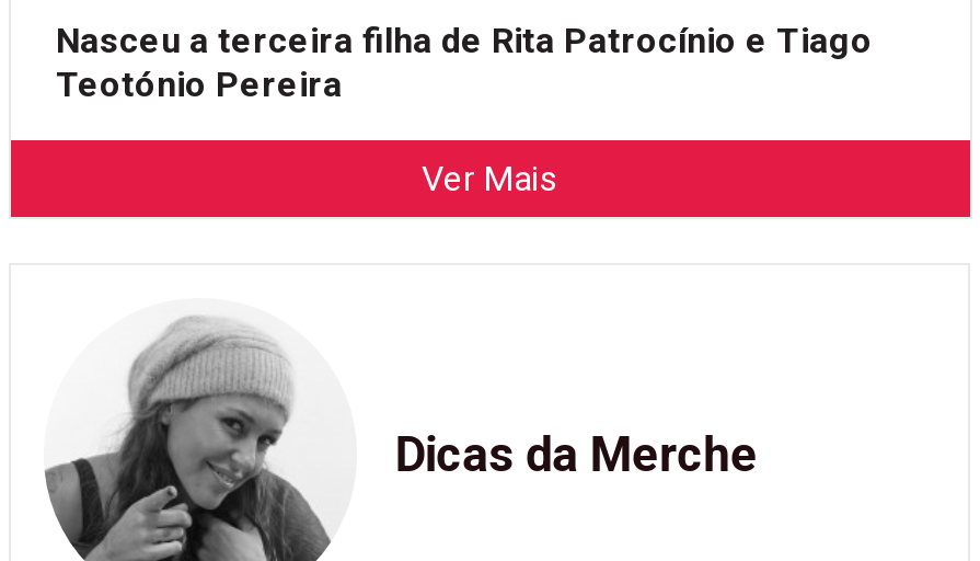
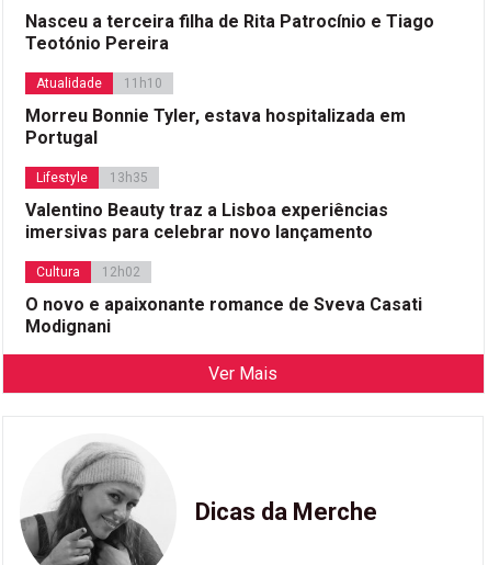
+ Atualidade
+ 11h10
+ Morreu Bonnie Tyler, estava hospitalizada em
+ Portugal
+ Lifestyle
+ 13h35
+ Valentino Beauty traz a Lisboa experiências
+ imersivas para celebrar novo lançamento
+ Cultura
+ 12h02
+ O novo e apaixonante romance de Sveva Casati
+ Modignani
